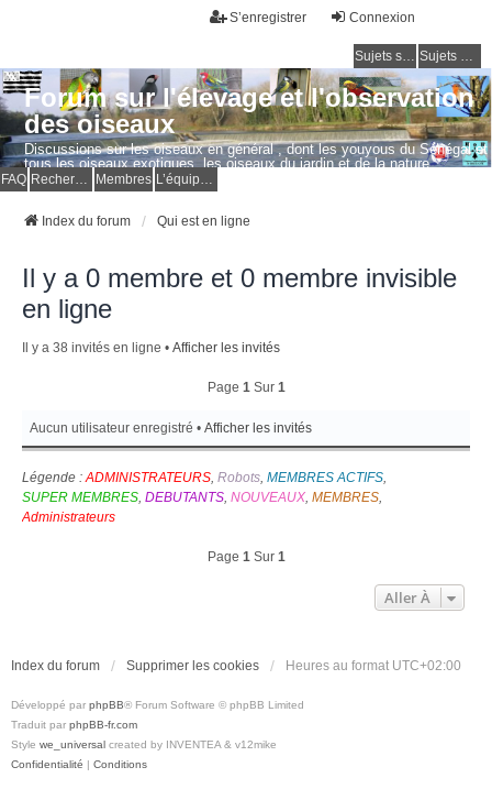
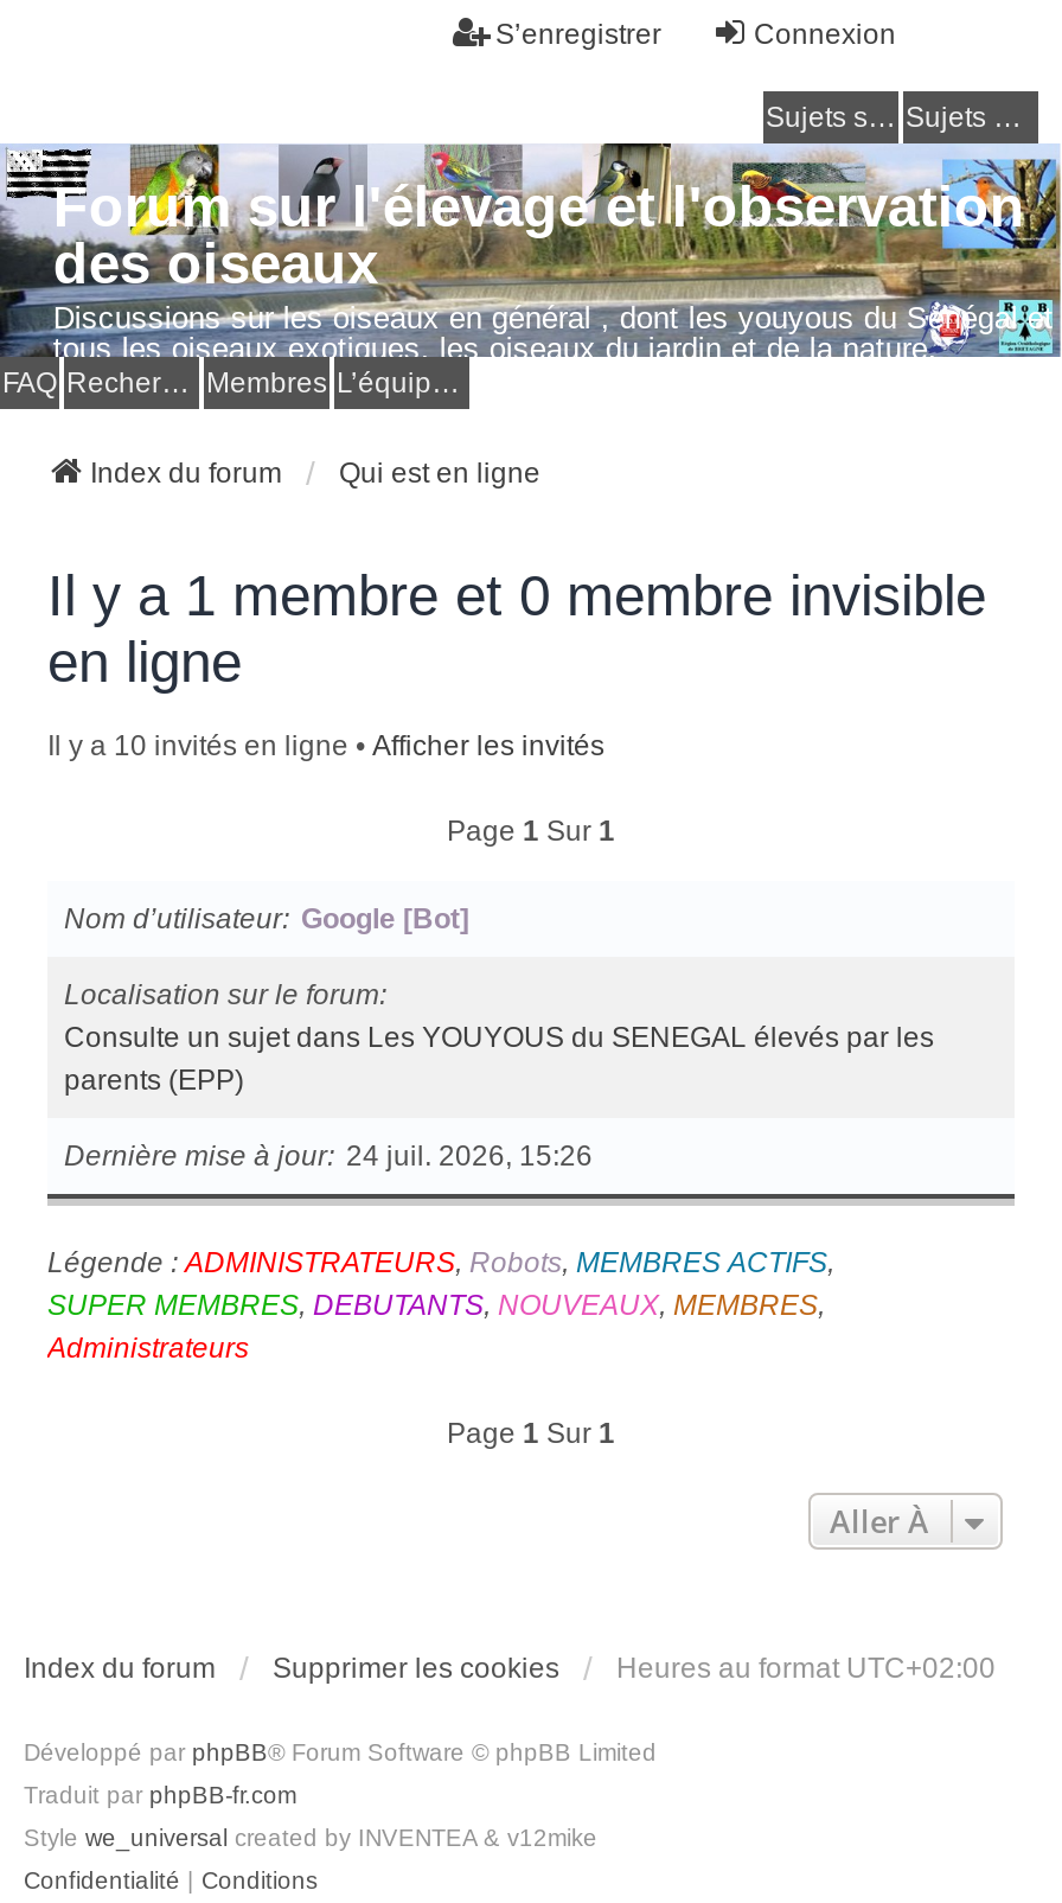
- Il y a 0 membre et 0 membre invisible
+ Il y a 1 membre et 0 membre invisible

- Il y a 38 invités en ligne • Afficher les invités
+ Il y a 10 invités en ligne • Afficher les invités

- Aucun utilisateur enregistré • Afficher les invités
+ Nom d’utilisateur Google [Bot]
+ Localisation sur le forum
+ Consulte un sujet dans Les YOUYOUS du SENEGAL élevés par les
+ parents (EPP)
+ Dernière mise à jour 24 juil. 2026, 15:26
